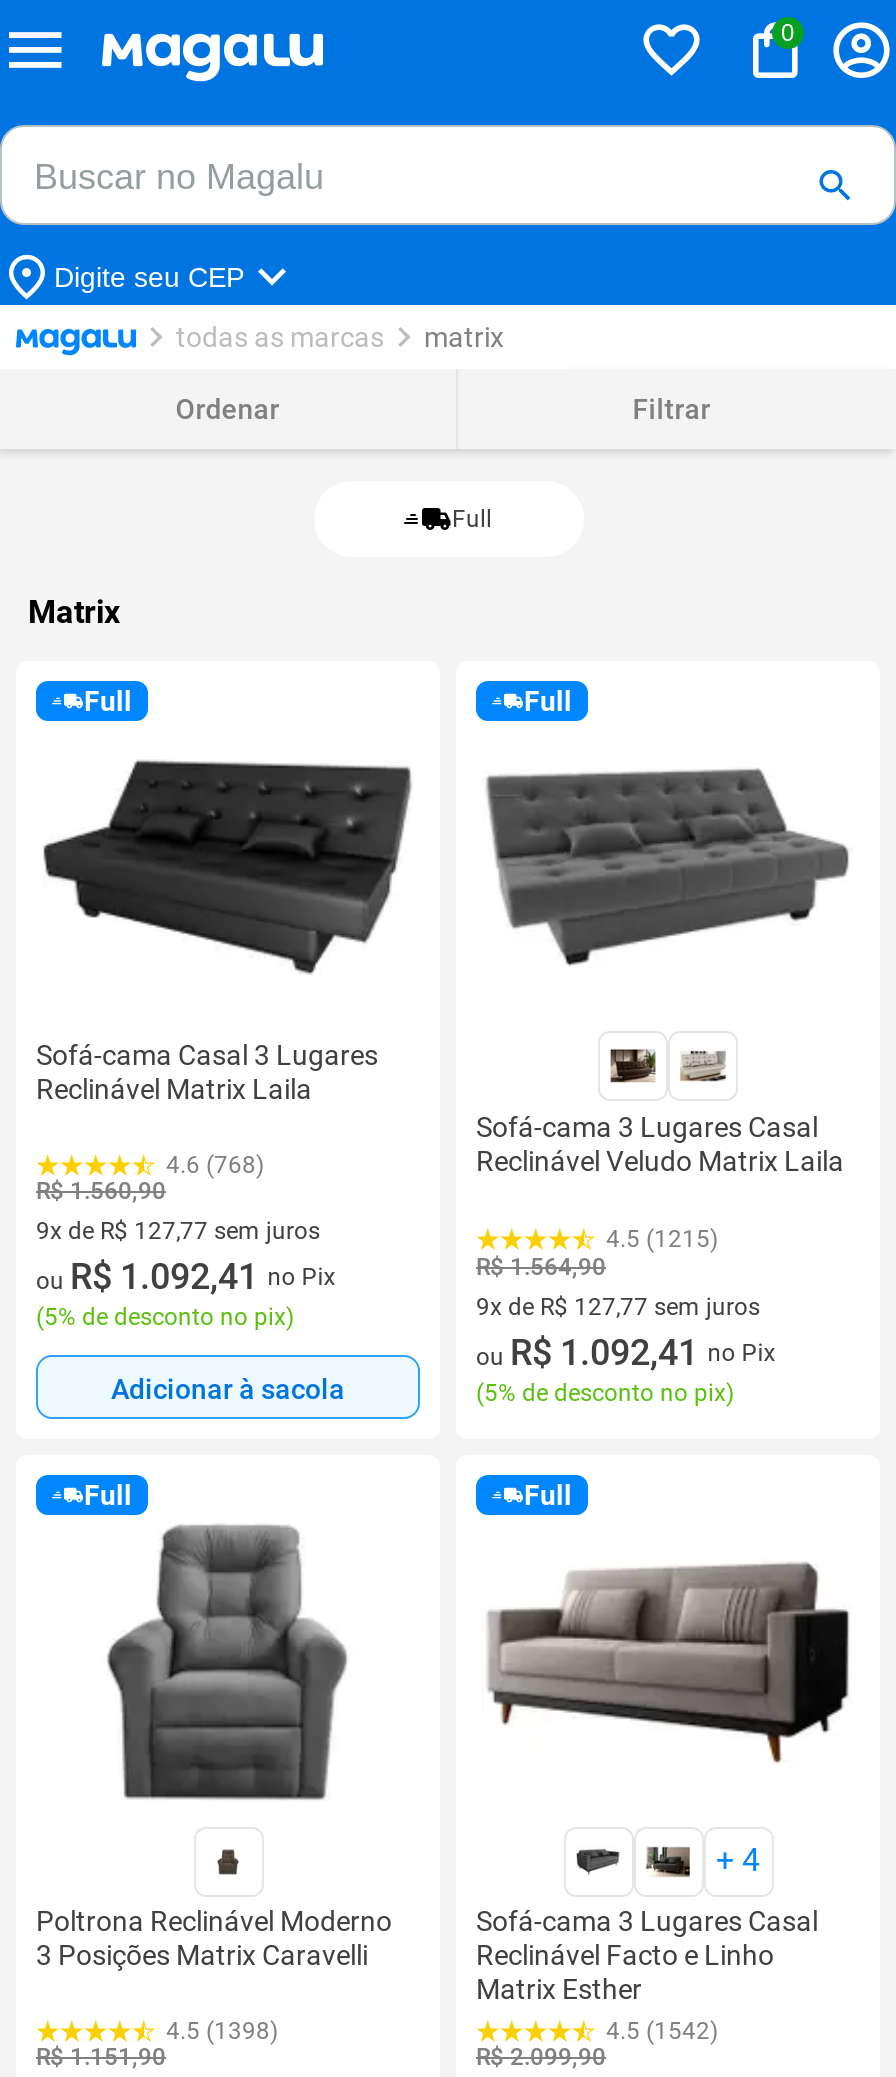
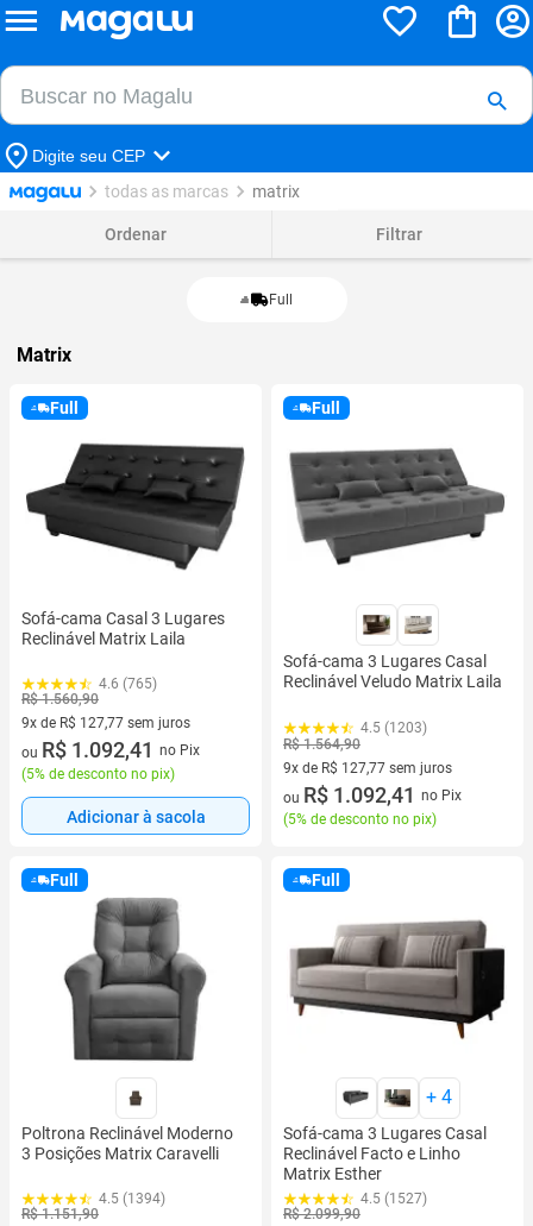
- 0

- 4.6 (768)
+ 4.6 (765)

- 4.5 (1215)
+ 4.5 (1203)

- 4.5 (1398)
+ 4.5 (1394)

- 4.5 (1542)
+ 4.5 (1527)
